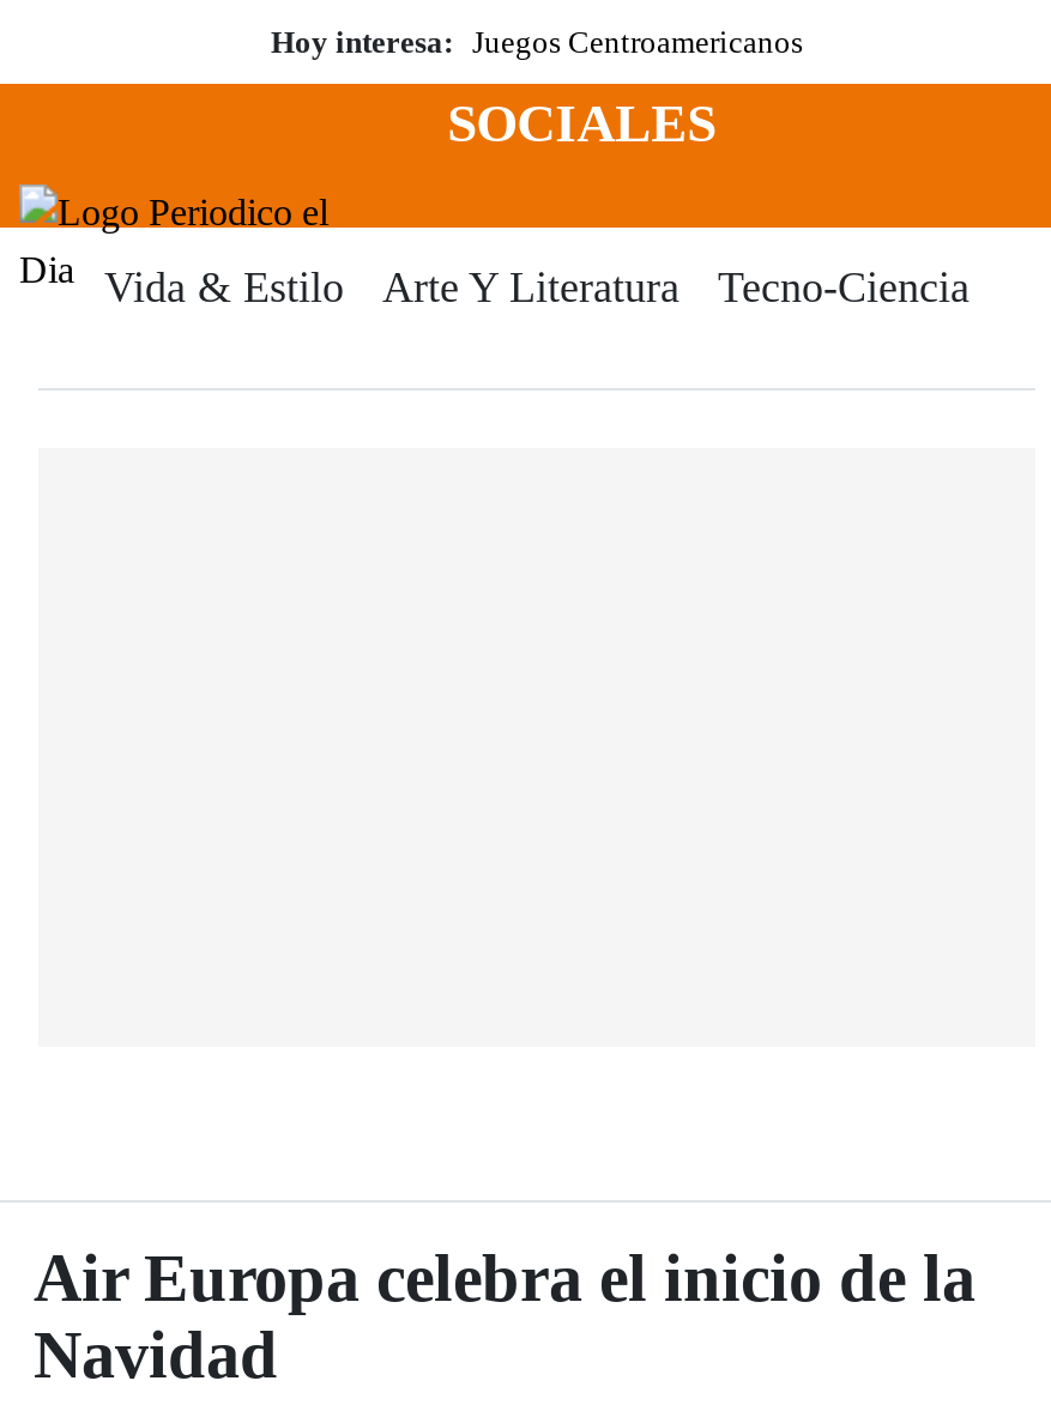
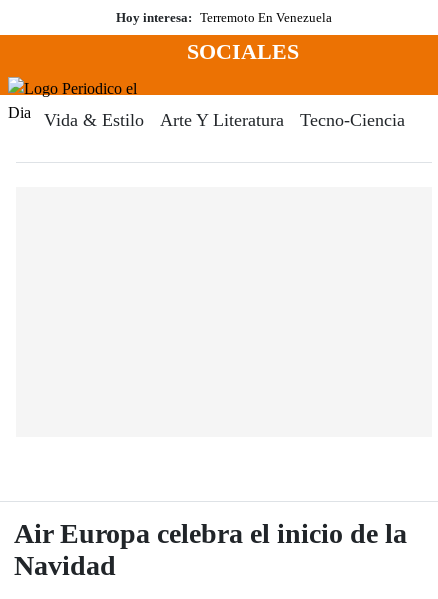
- Hoy interesa: Juegos Centroamericanos
+ Hoy interesa: Terremoto En Venezuela
